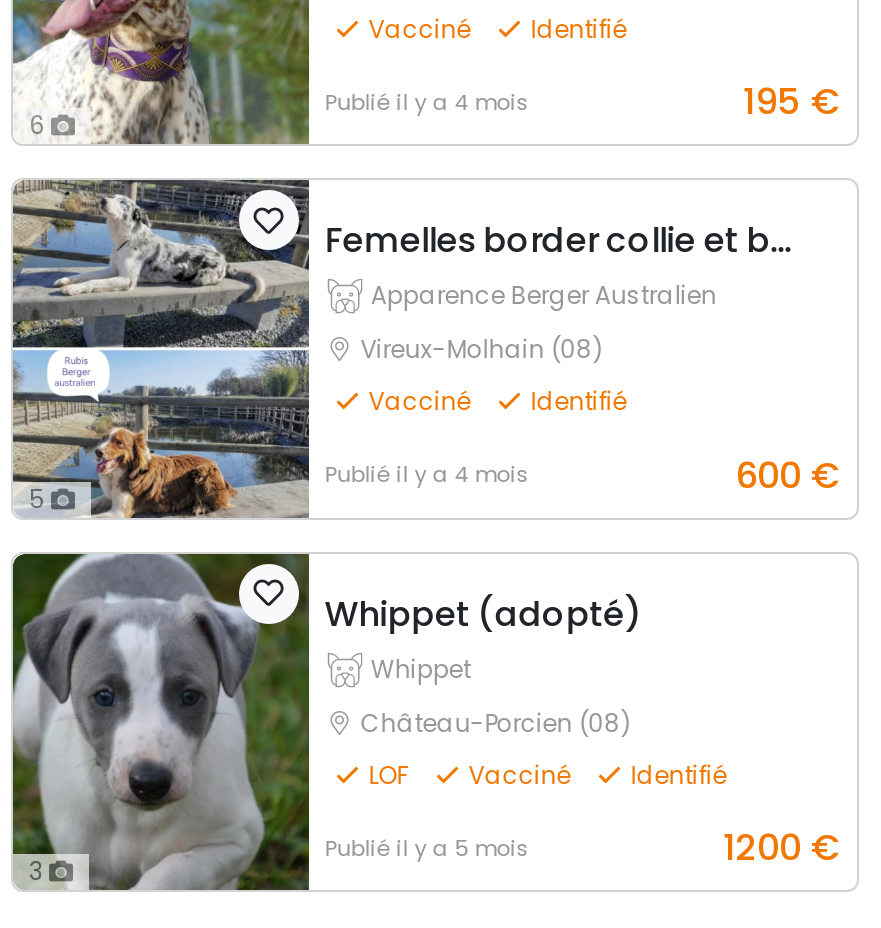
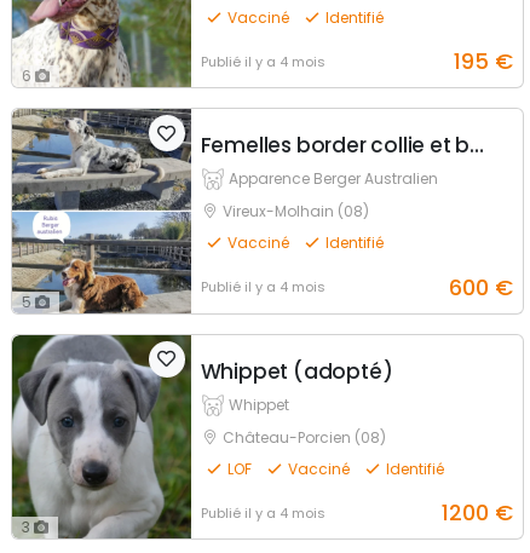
- Publié il y a 5 mois
+ Publié il y a 4 mois
